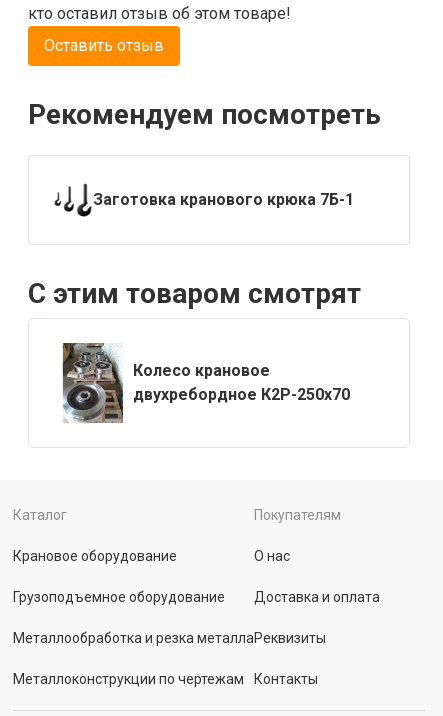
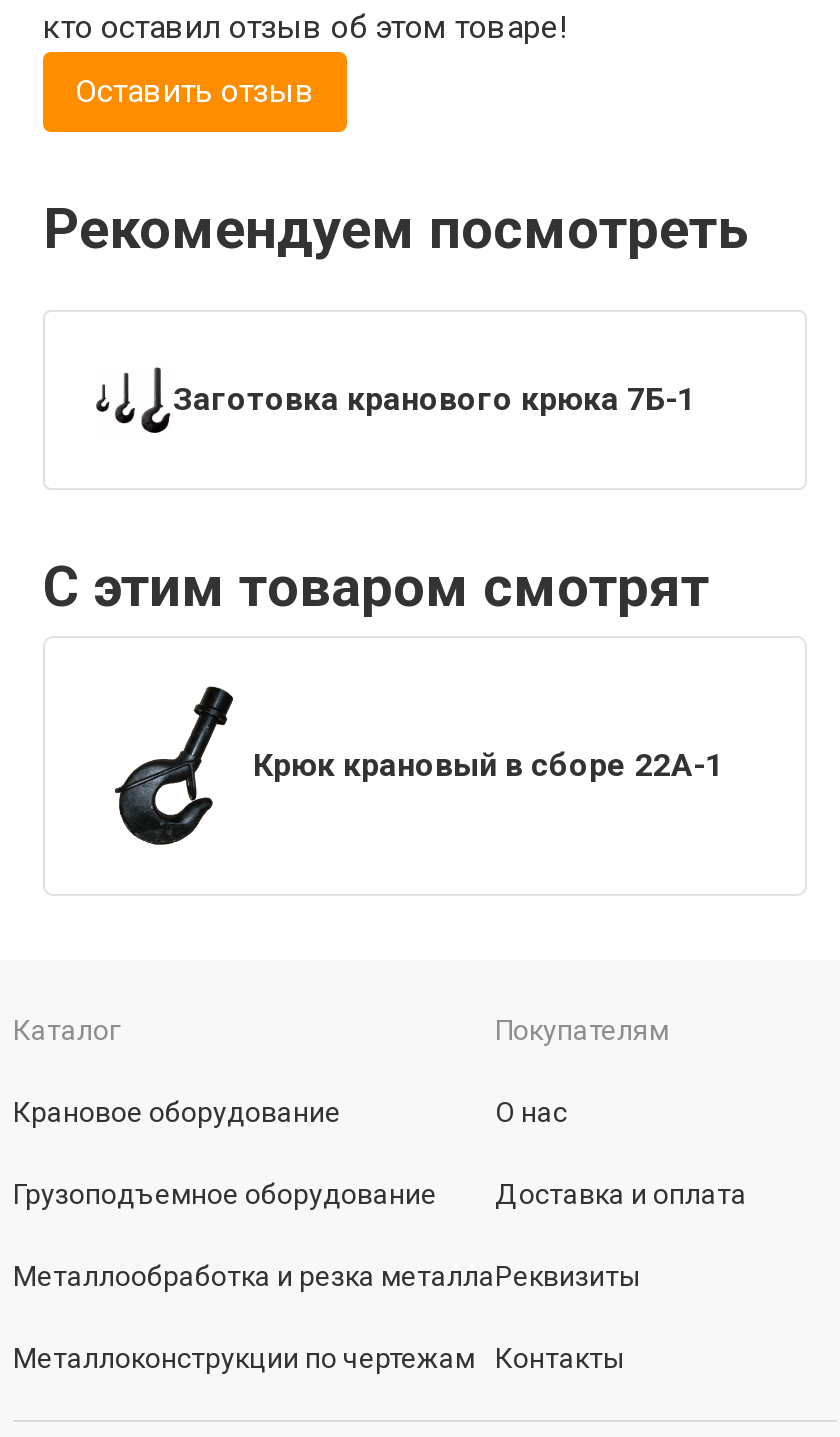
- [image]
- Колесо крановое
- двухребордное К2Р-250х70
+ [image]
+ Крюк крановый в сборе 22А-1
